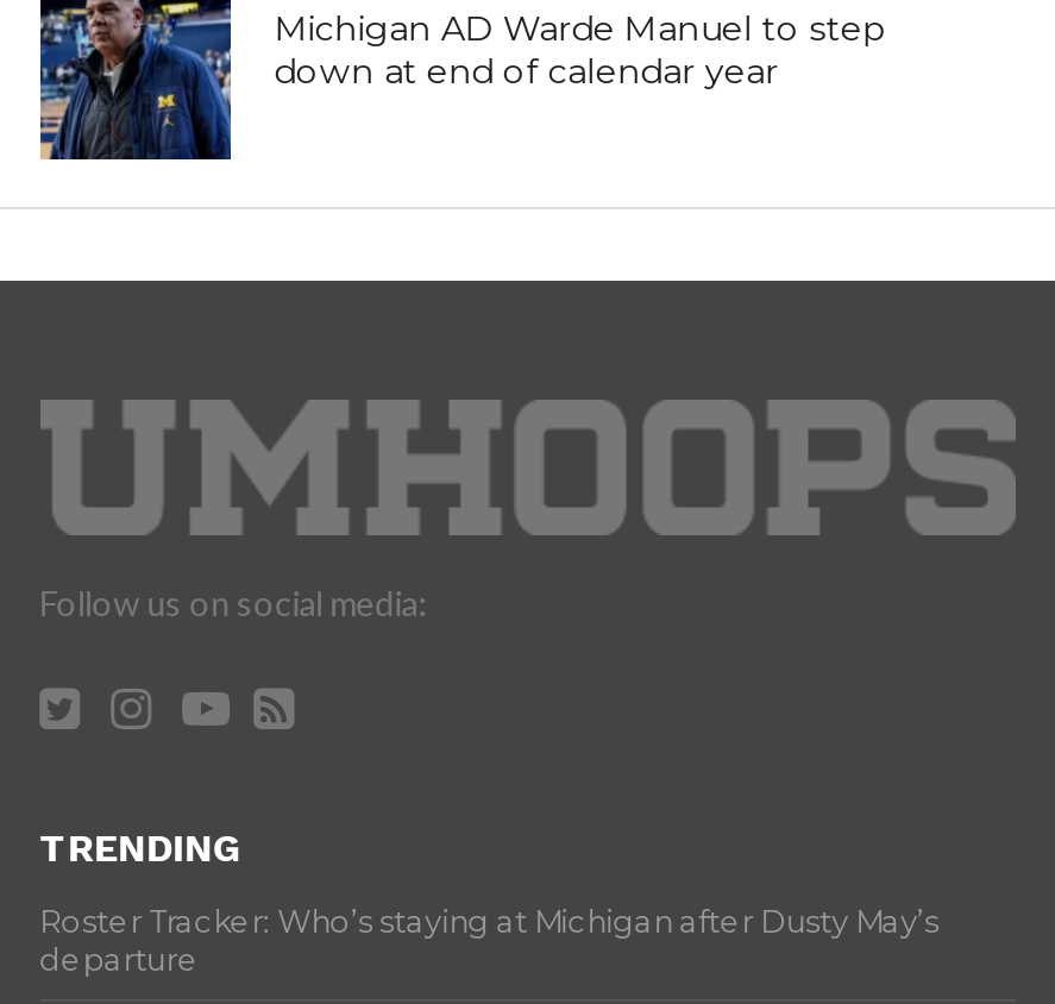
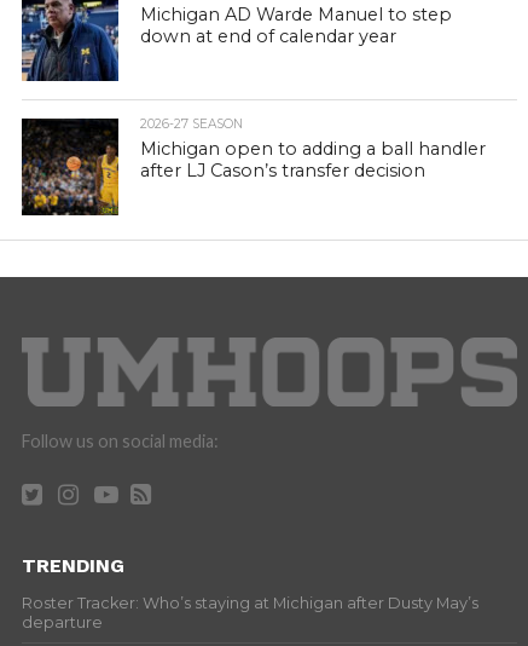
+ [image]
+ 2026-27 SEASON
+ Michigan open to adding a ball handler
+ after LJ Cason’s transfer decision
